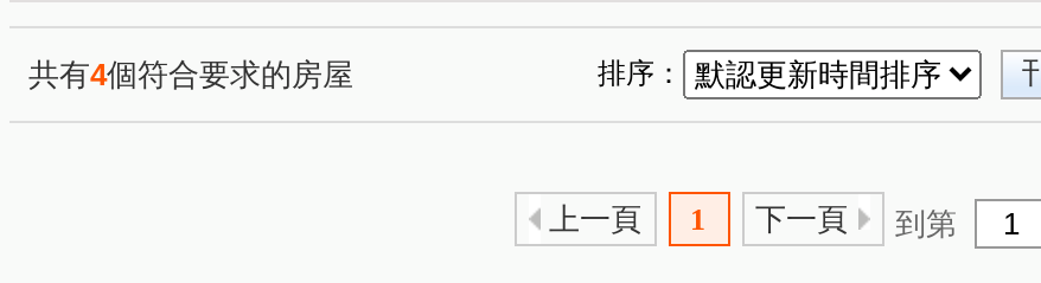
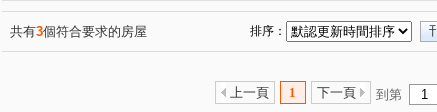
- 共有4個符合要求的房屋
+ 共有3個符合要求的房屋
